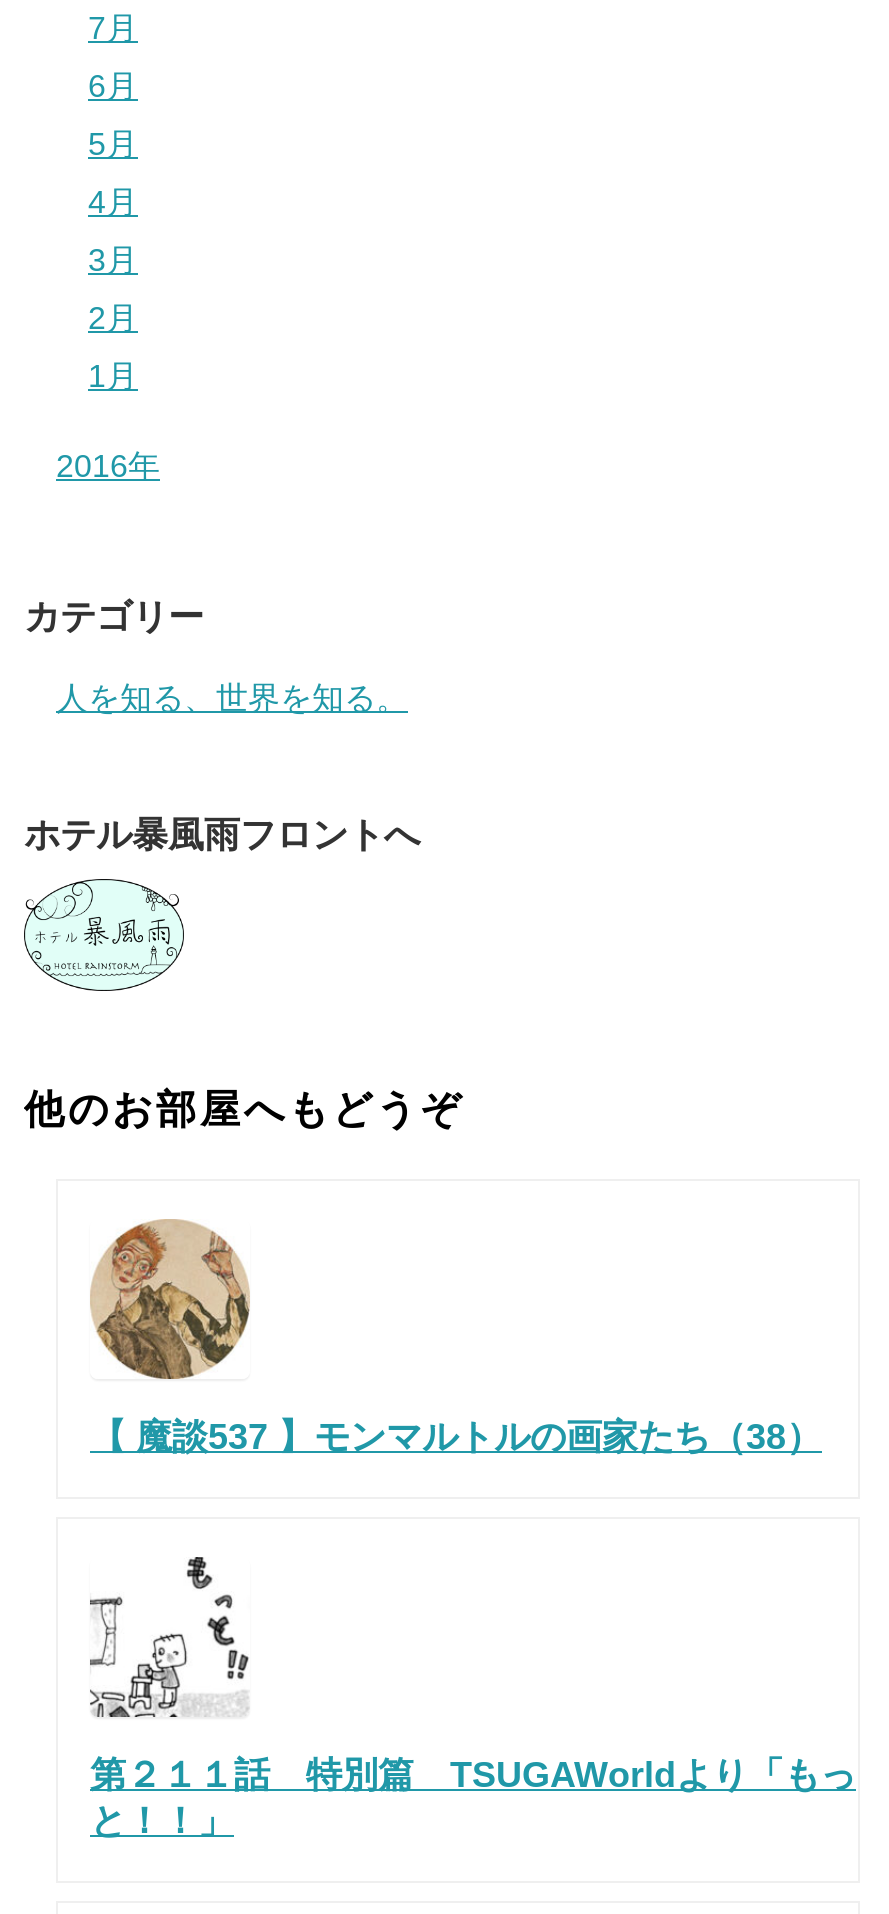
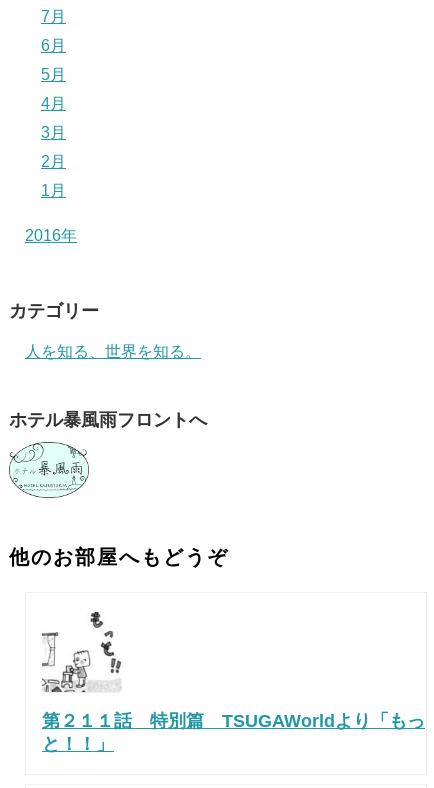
- [image]
- 【 魔談537 】モンマルトルの画家たち（38）
